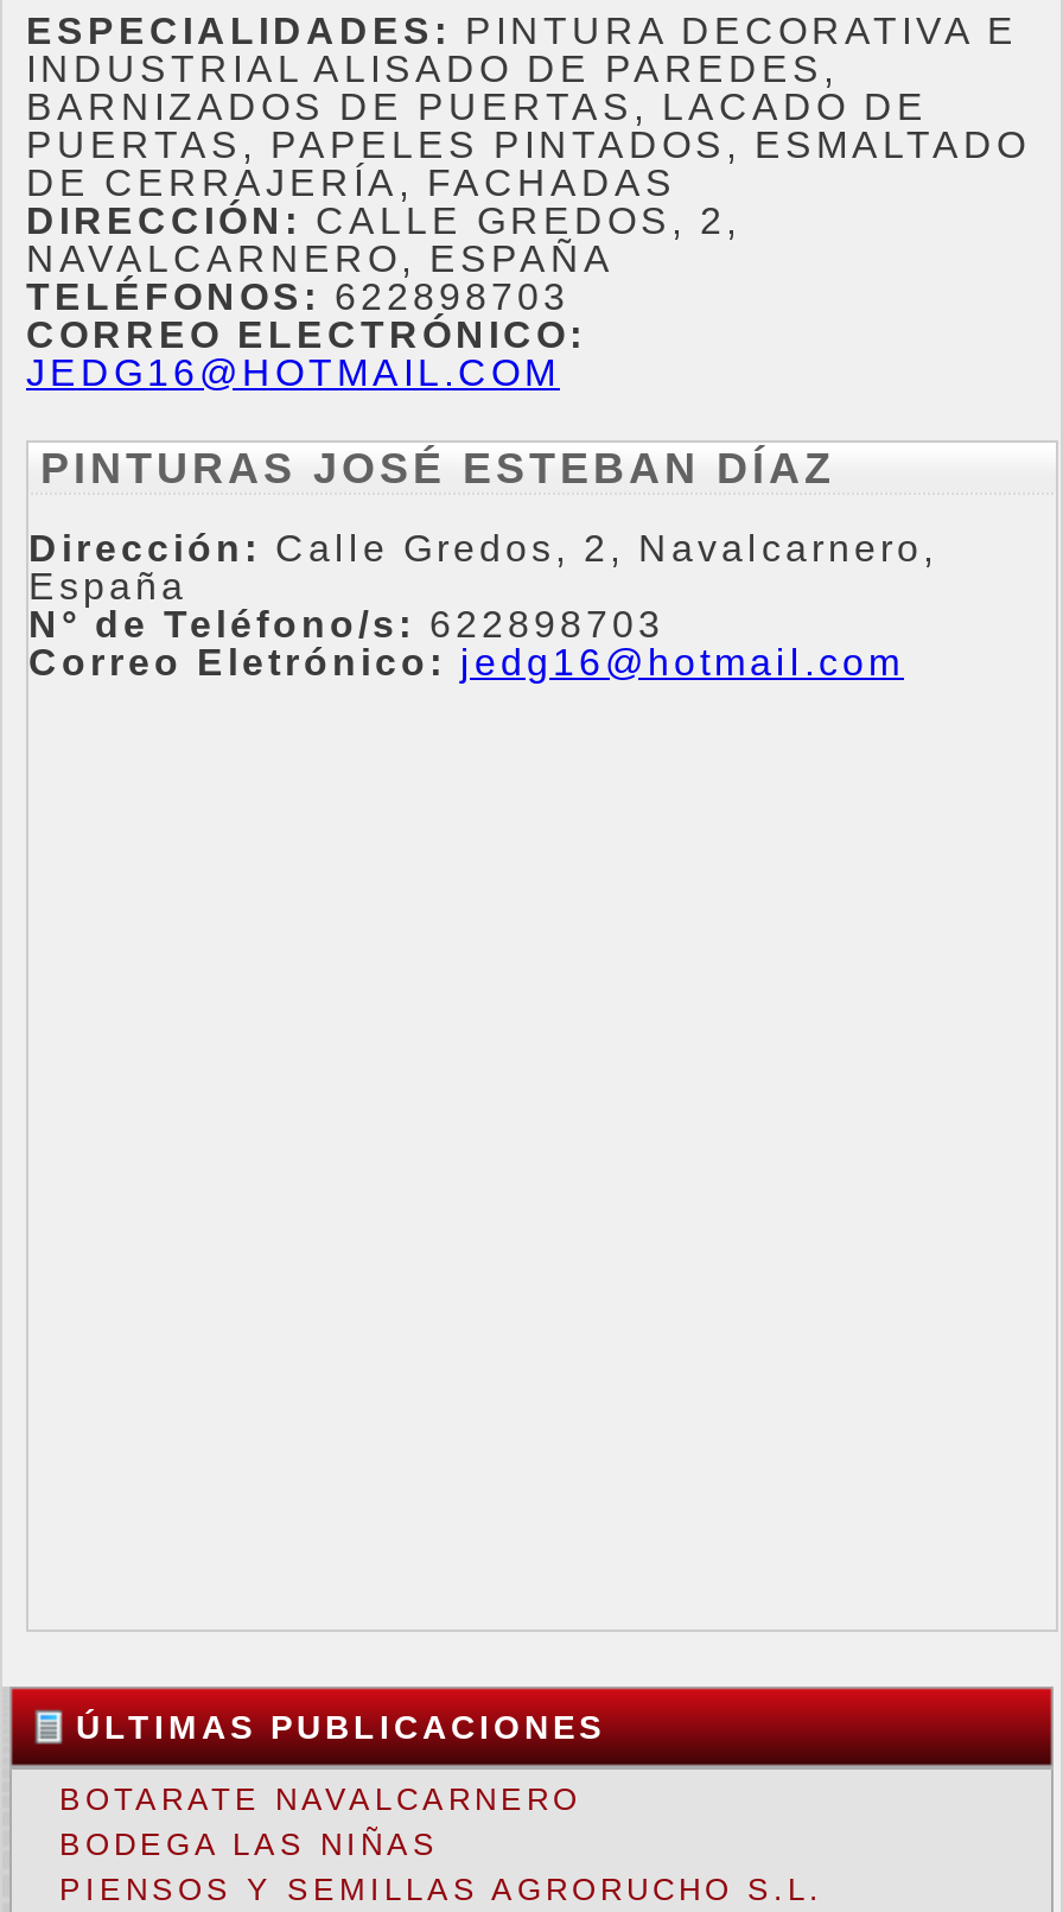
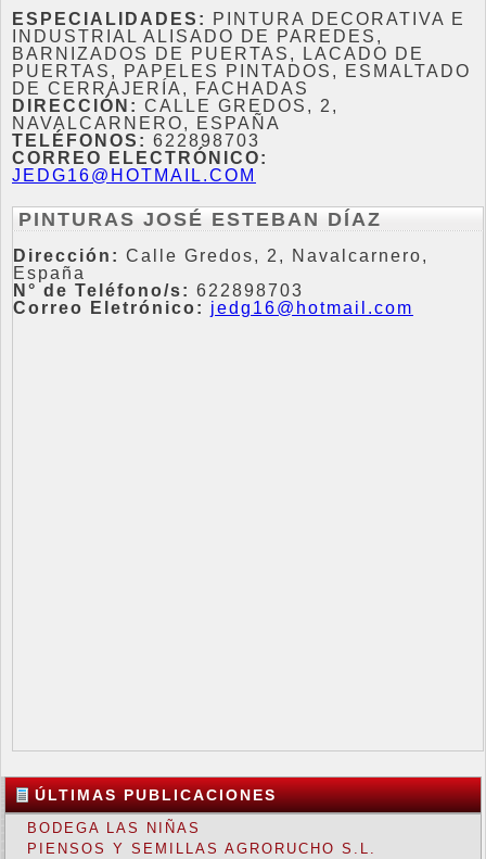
- BOTARATE NAVALCARNERO
